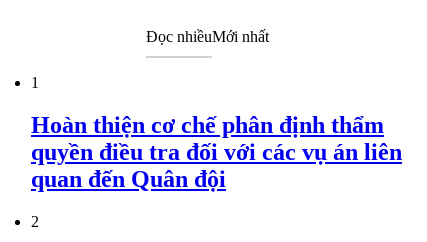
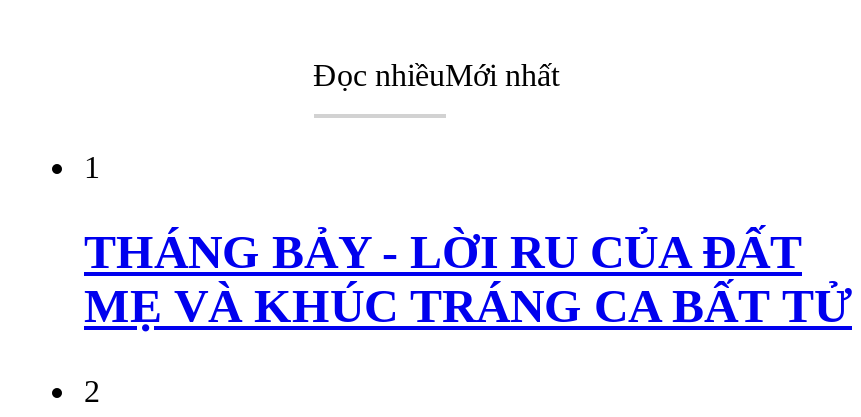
- Hoàn thiện cơ chế phân định thẩm
- quyền điều tra đối với các vụ án liên
- quan đến Quân đội
+ THÁNG BẢY - LỜI RU CỦA ĐẤT
+ MẸ VÀ KHÚC TRÁNG CA BẤT TỬ
